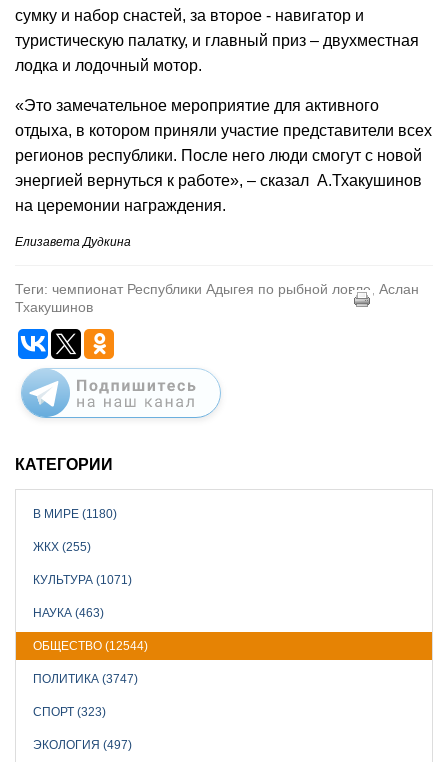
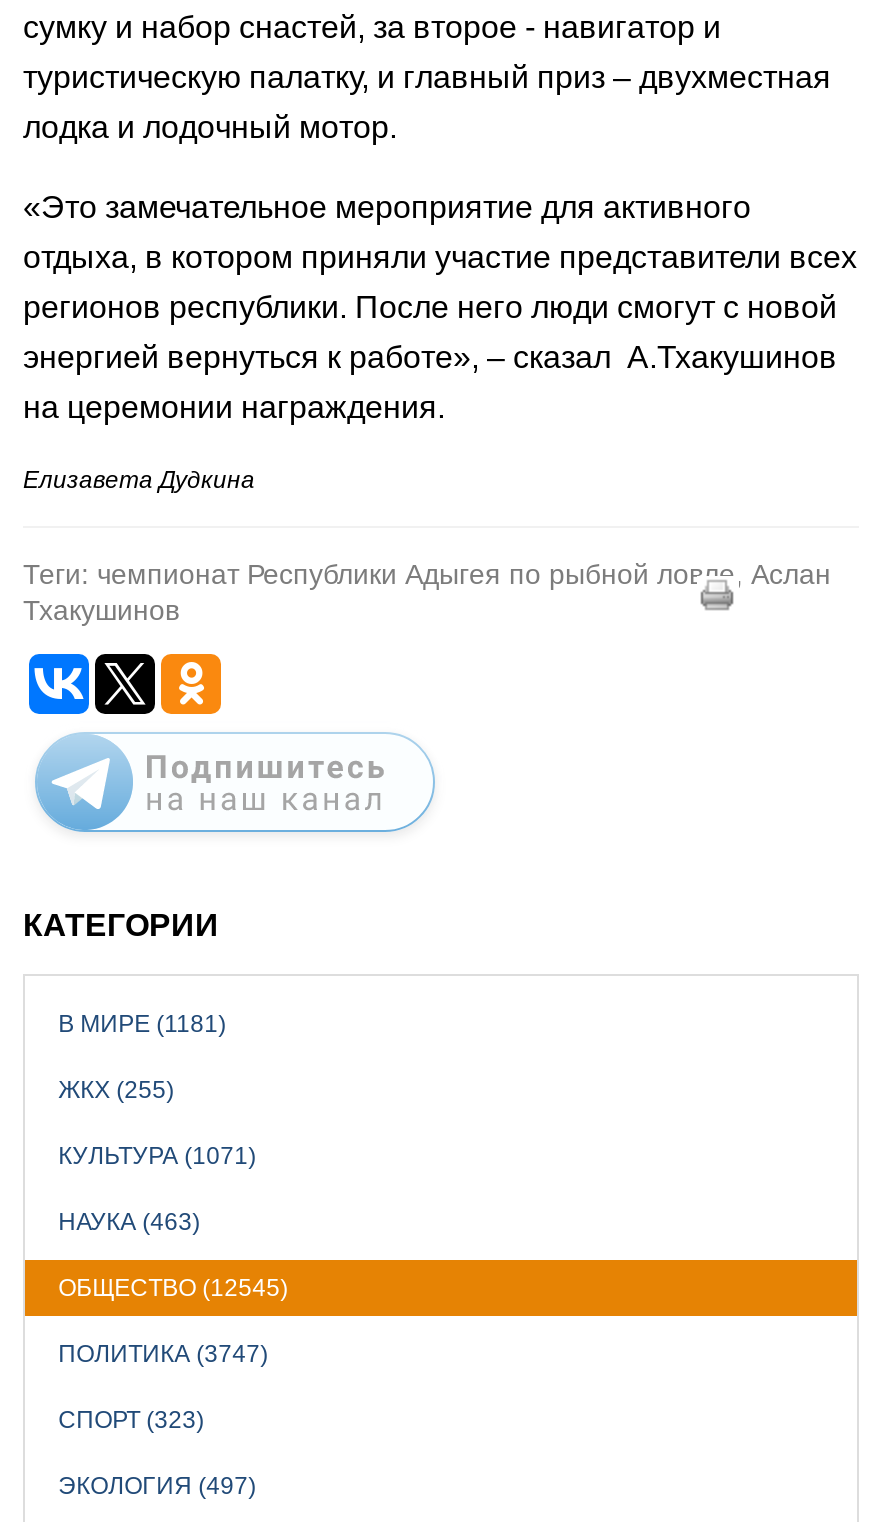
- В МИРЕ (1180)
+ В МИРЕ (1181)

- ОБЩЕСТВО (12544)
+ ОБЩЕСТВО (12545)
